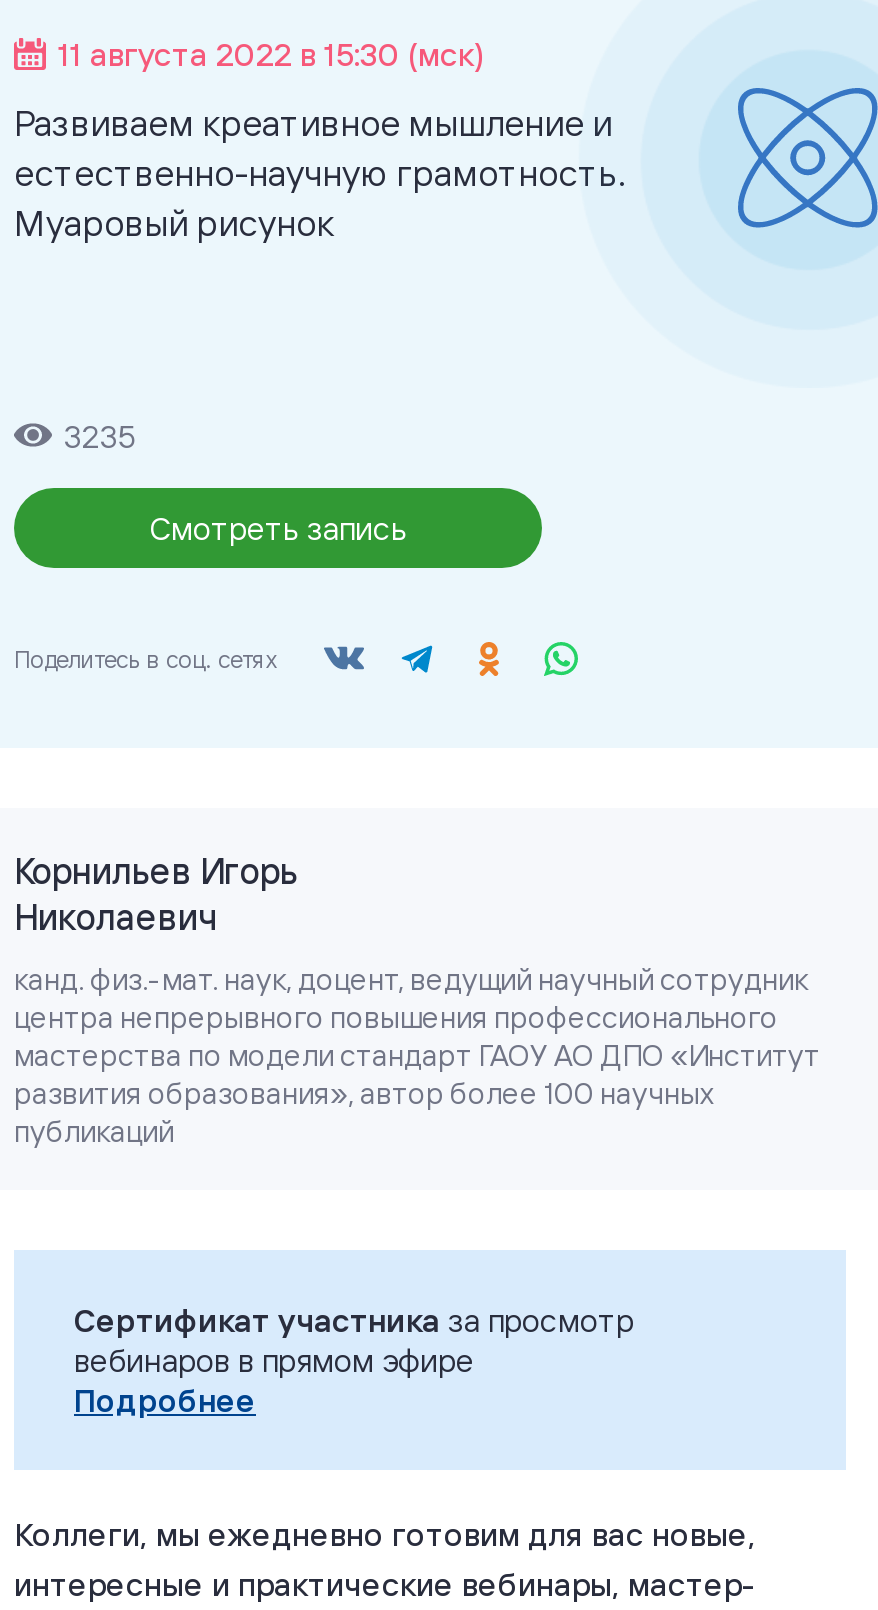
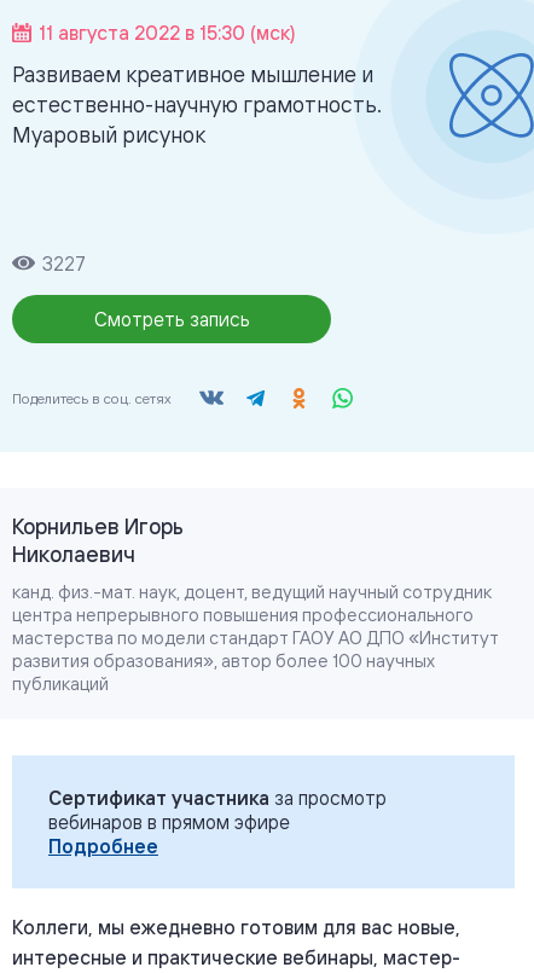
- 3235
+ 3227
